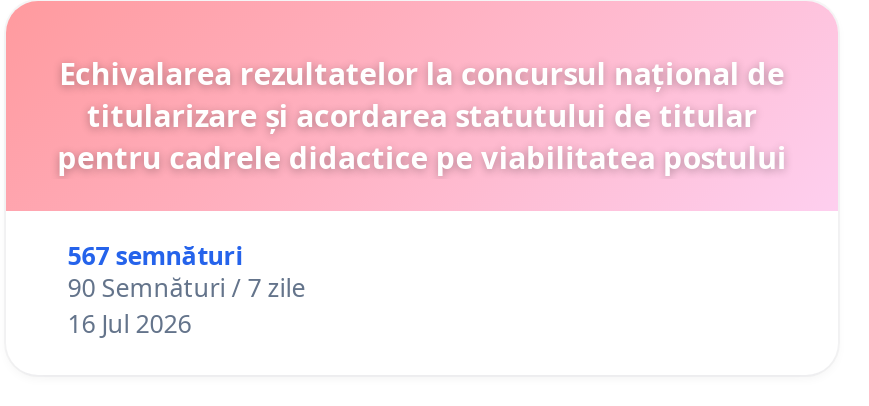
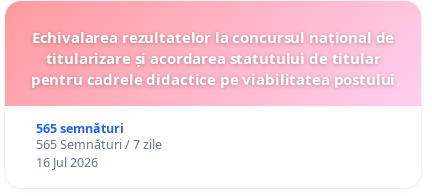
- 567 semnături
+ 565 semnături

- 90 Semnături / 7 zile
+ 565 Semnături / 7 zile
